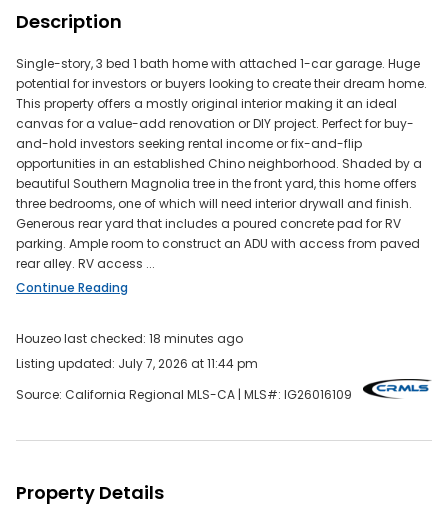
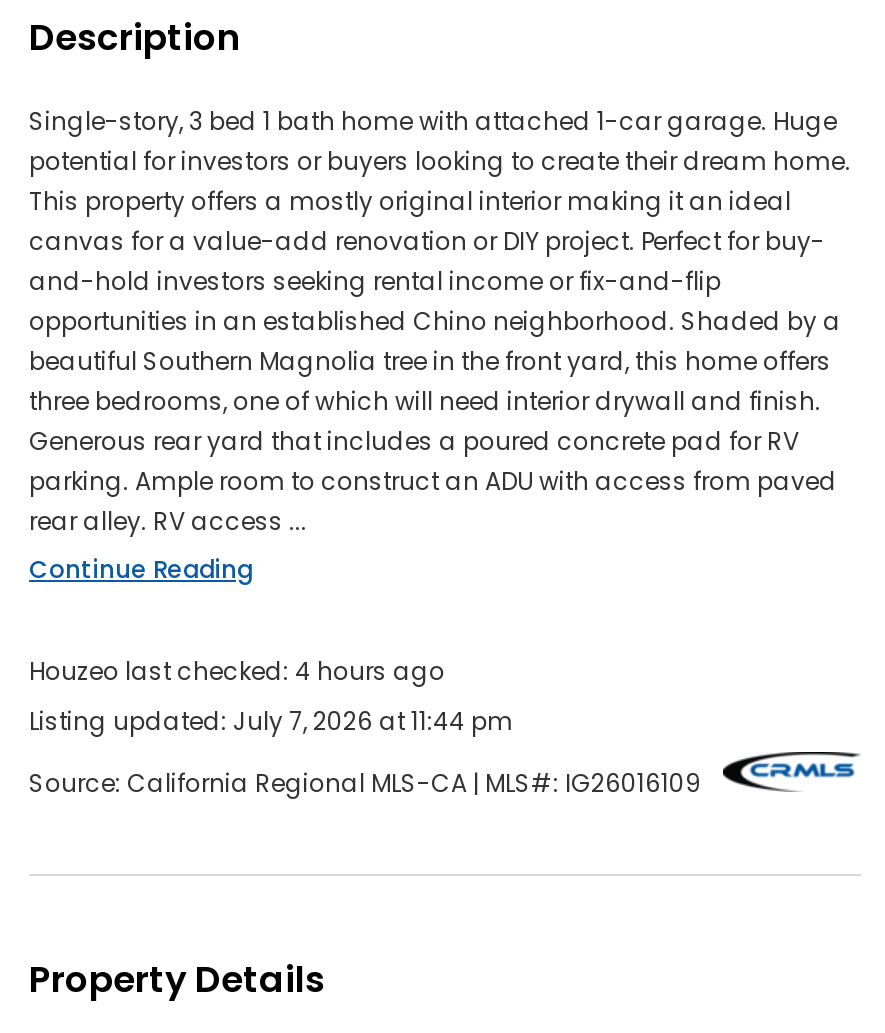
- Houzeo last checked: 18 minutes ago
+ Houzeo last checked: 4 hours ago
